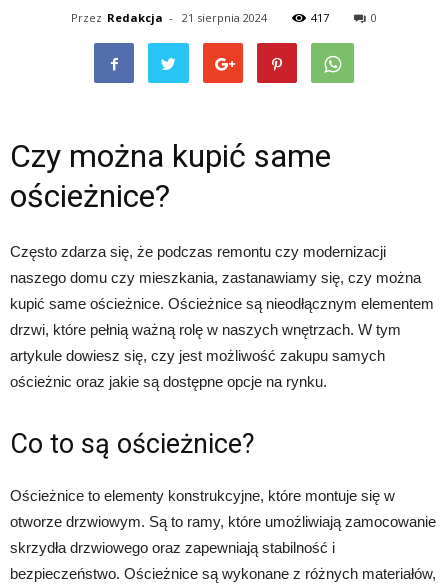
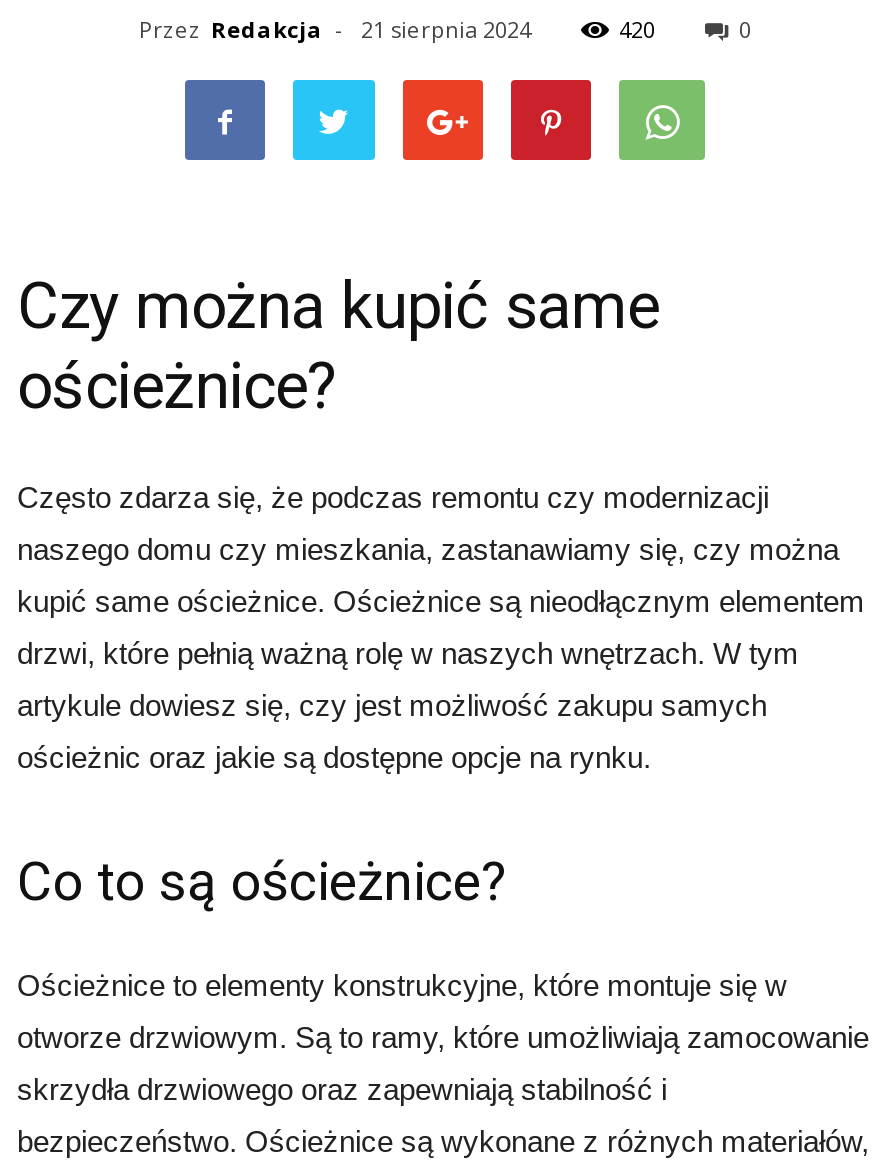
- 417
+ 420
